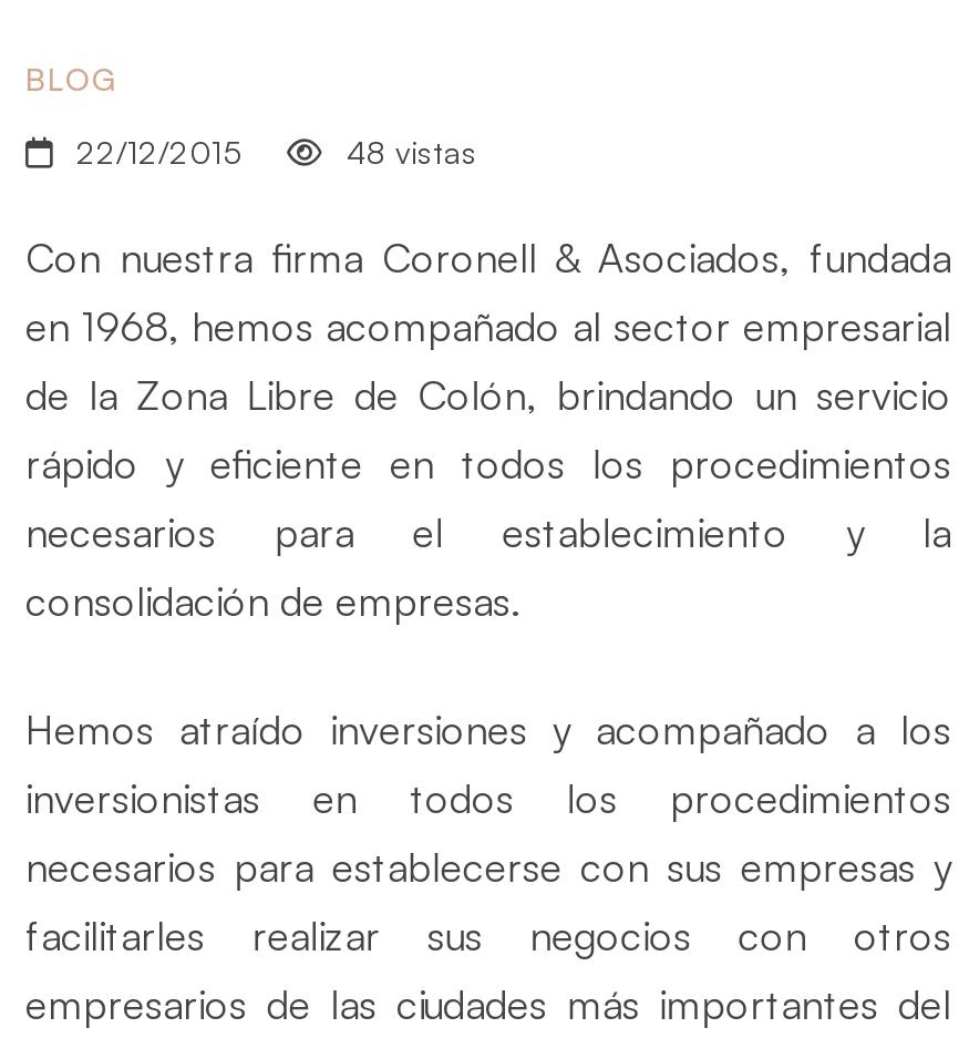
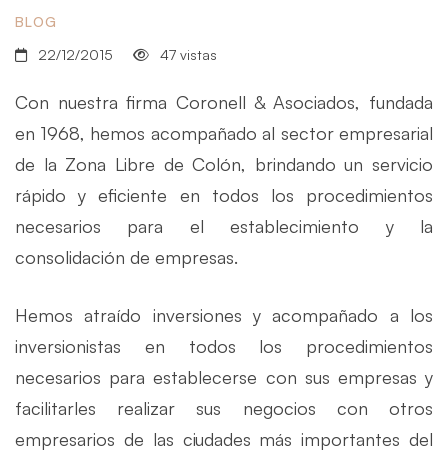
- 48 vistas
+ 47 vistas
